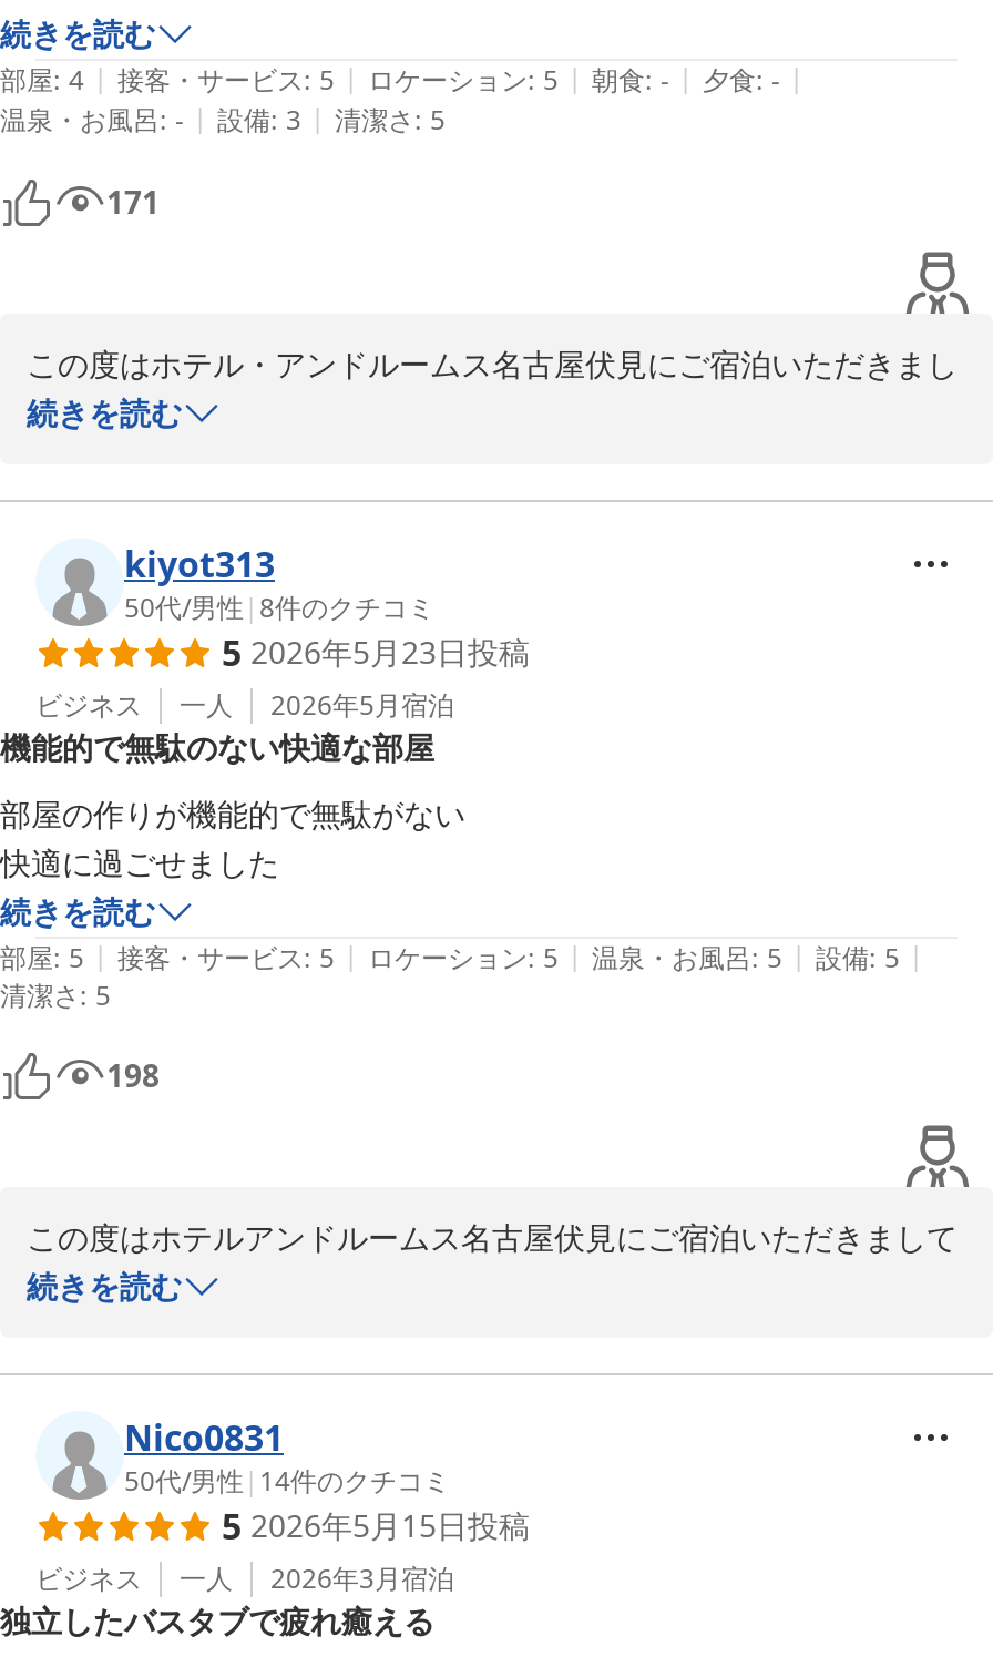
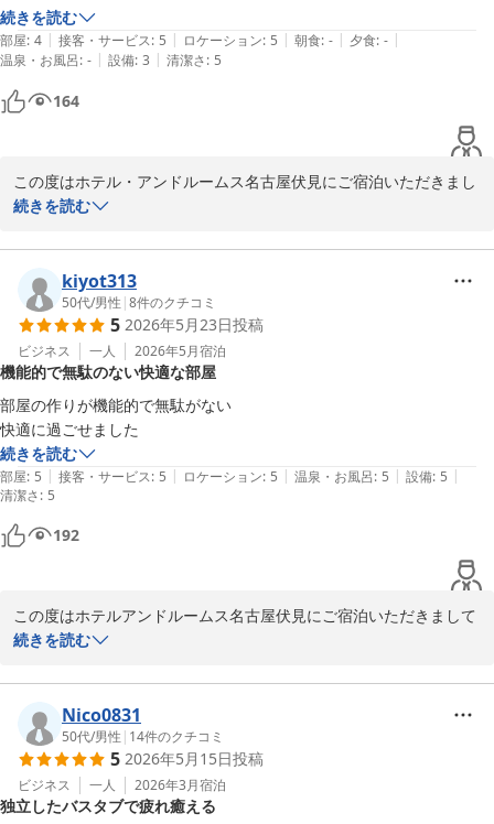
- 171
+ 164

- 198
+ 192
